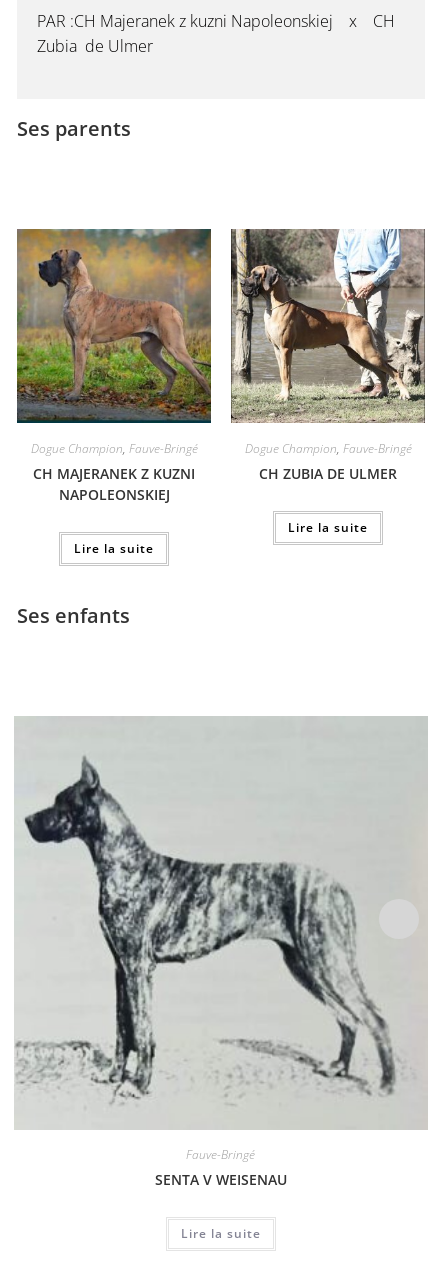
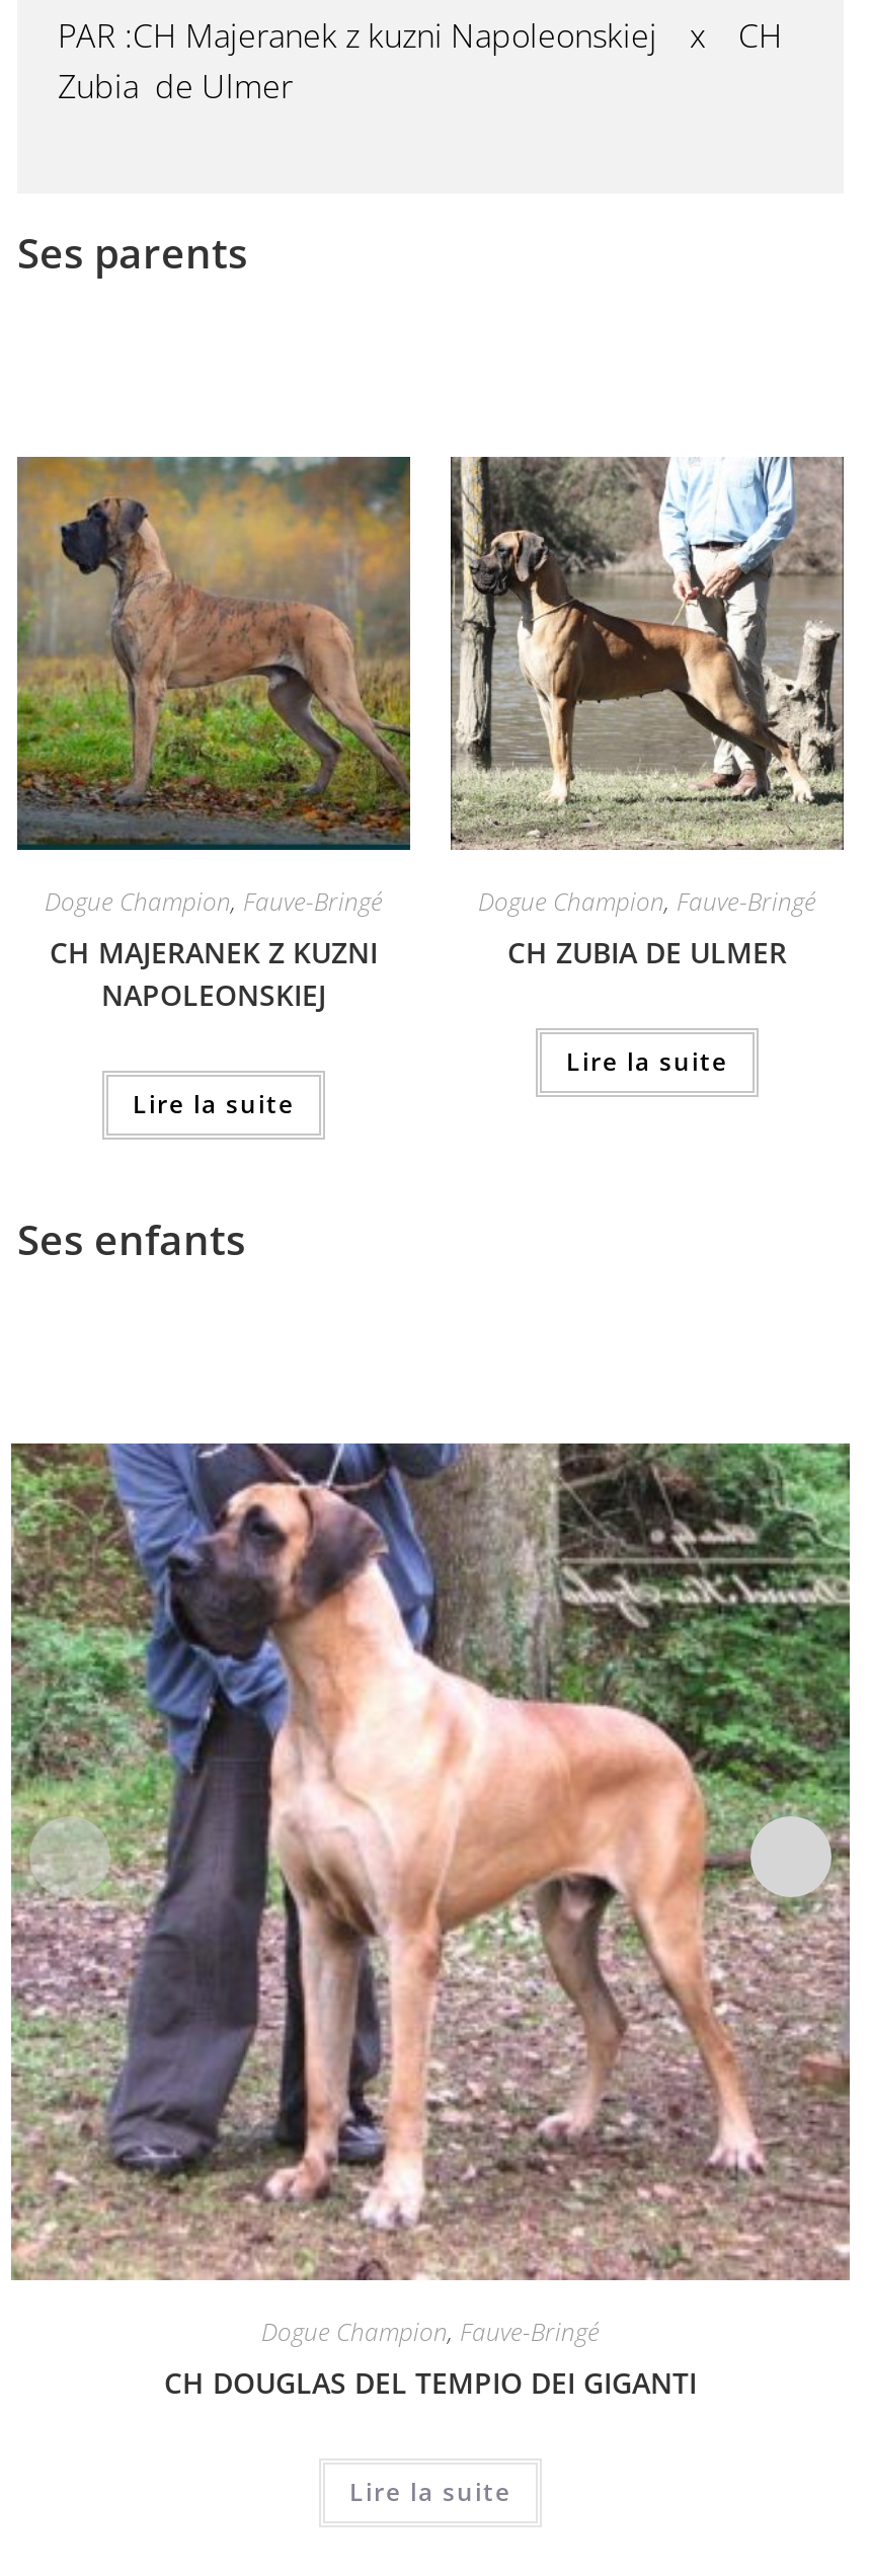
- [image]
- Fauve-Bringé
- SENTA V WEISENAU
+ [image]
+ Dogue Champion, Fauve-Bringé
+ CH DOUGLAS DEL TEMPIO DEI GIGANTI
